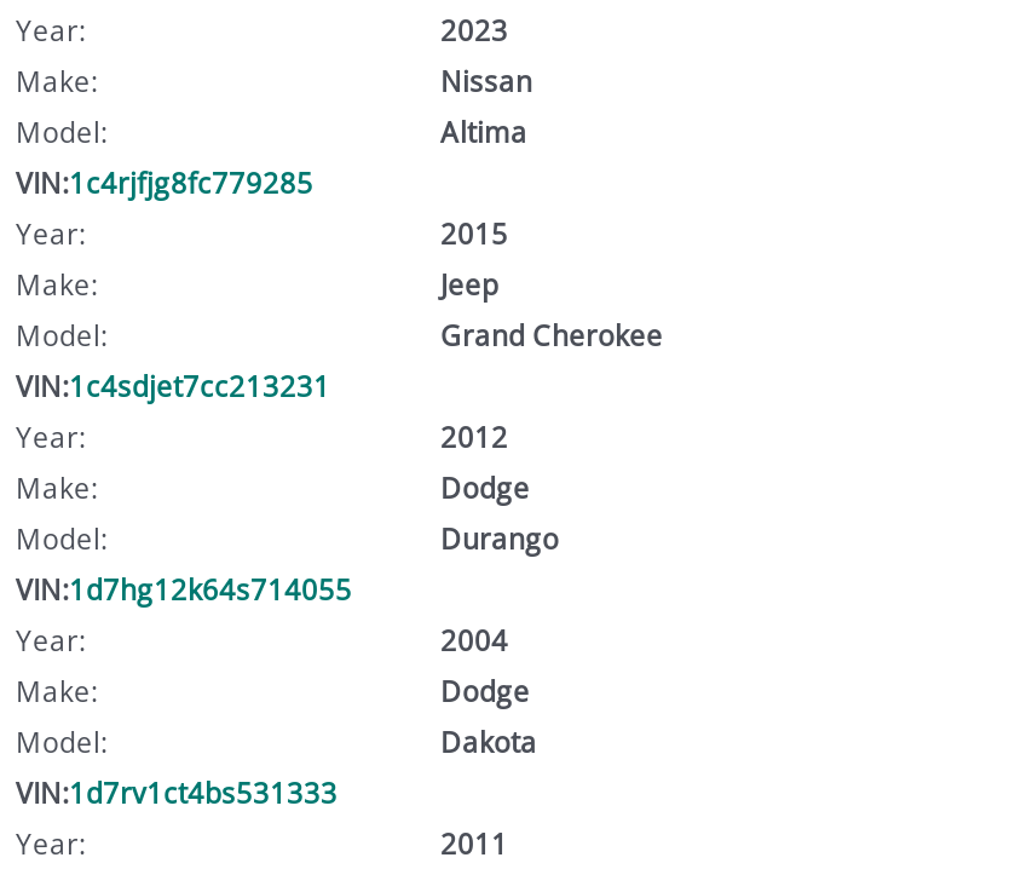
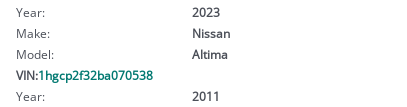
- VIN:1c4rjfjg8fc779285
- Year:
- 2015
- Make:
- Jeep
- Model:
- Grand Cherokee
- VIN:1c4sdjet7cc213231
- Year:
- 2012
- Make:
- Dodge
- Model:
- Durango
- VIN:1d7hg12k64s714055
- Year:
- 2004
- Make:
- Dodge
- Model:
- Dakota
- VIN:1d7rv1ct4bs531333
+ VIN:1hgcp2f32ba070538
